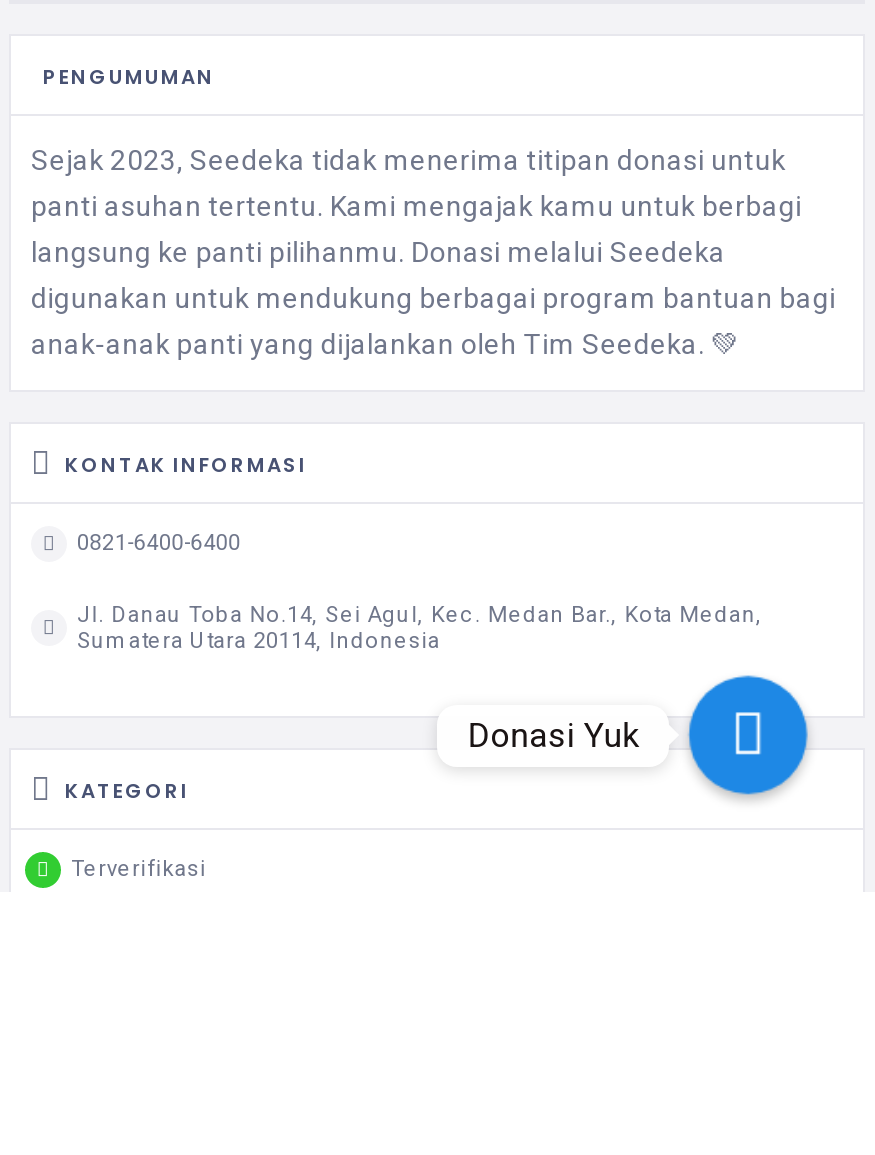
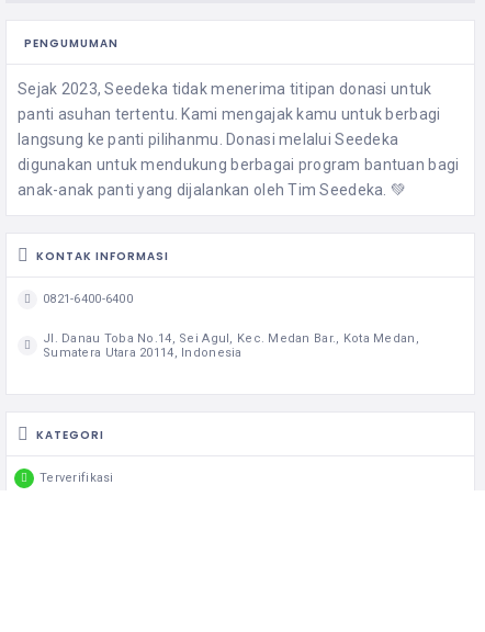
- [image]
- Donasi Yuk
